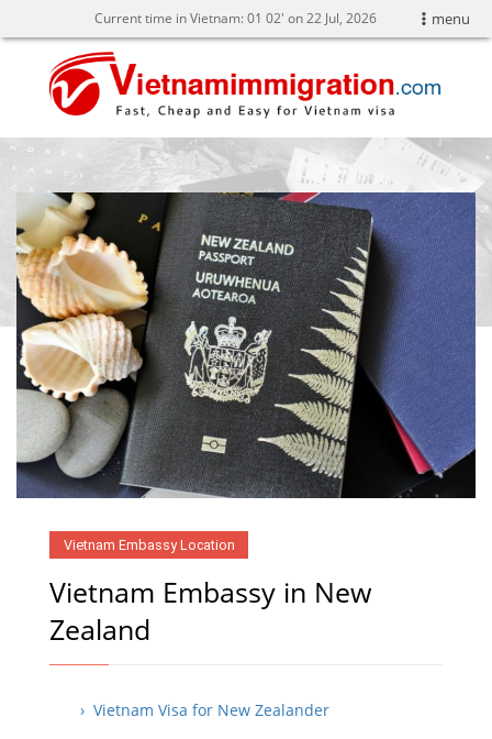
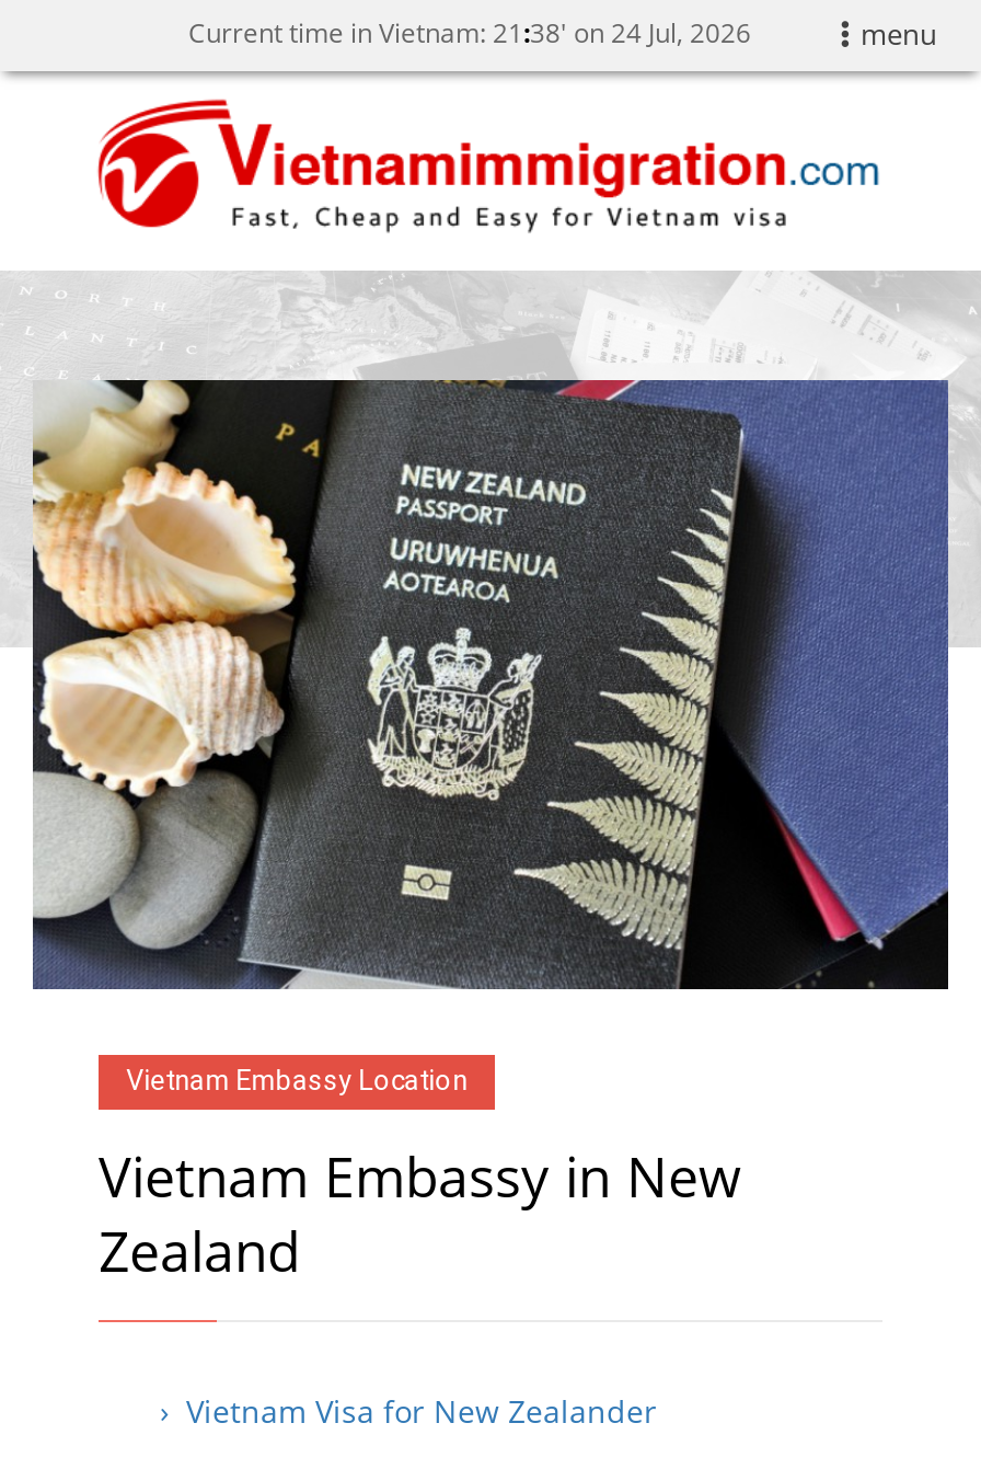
- Current time in Vietnam: 01: 02' on 22 Jul, 2026
+ Current time in Vietnam: 21: 38' on 24 Jul, 2026
